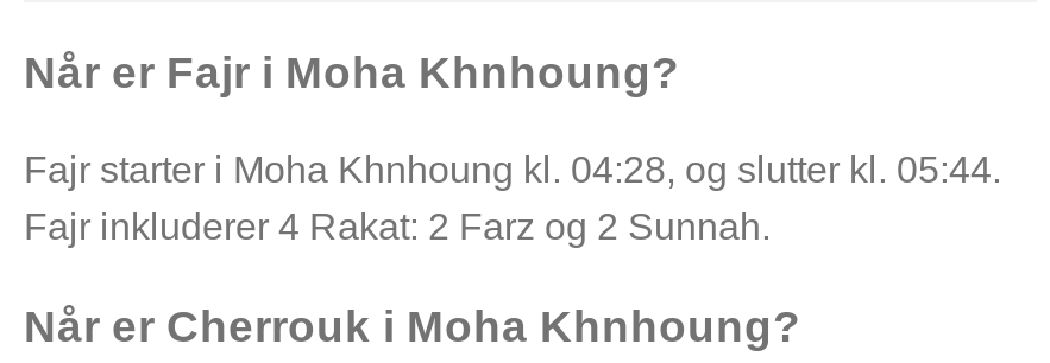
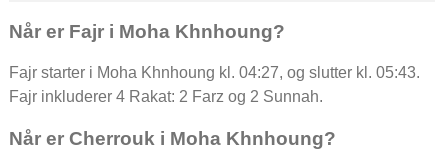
- Fajr starter i Moha Khnhoung kl. 04:28, og slutter kl. 05:44.
+ Fajr starter i Moha Khnhoung kl. 04:27, og slutter kl. 05:43.
